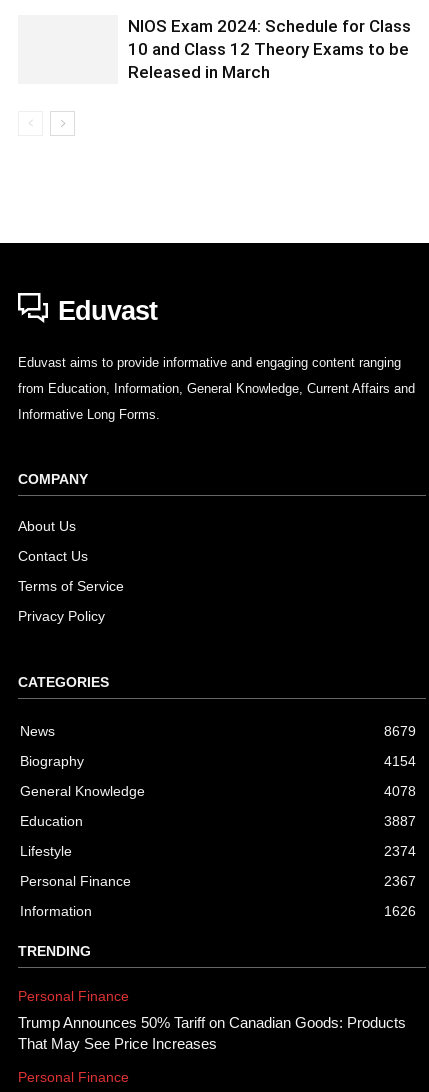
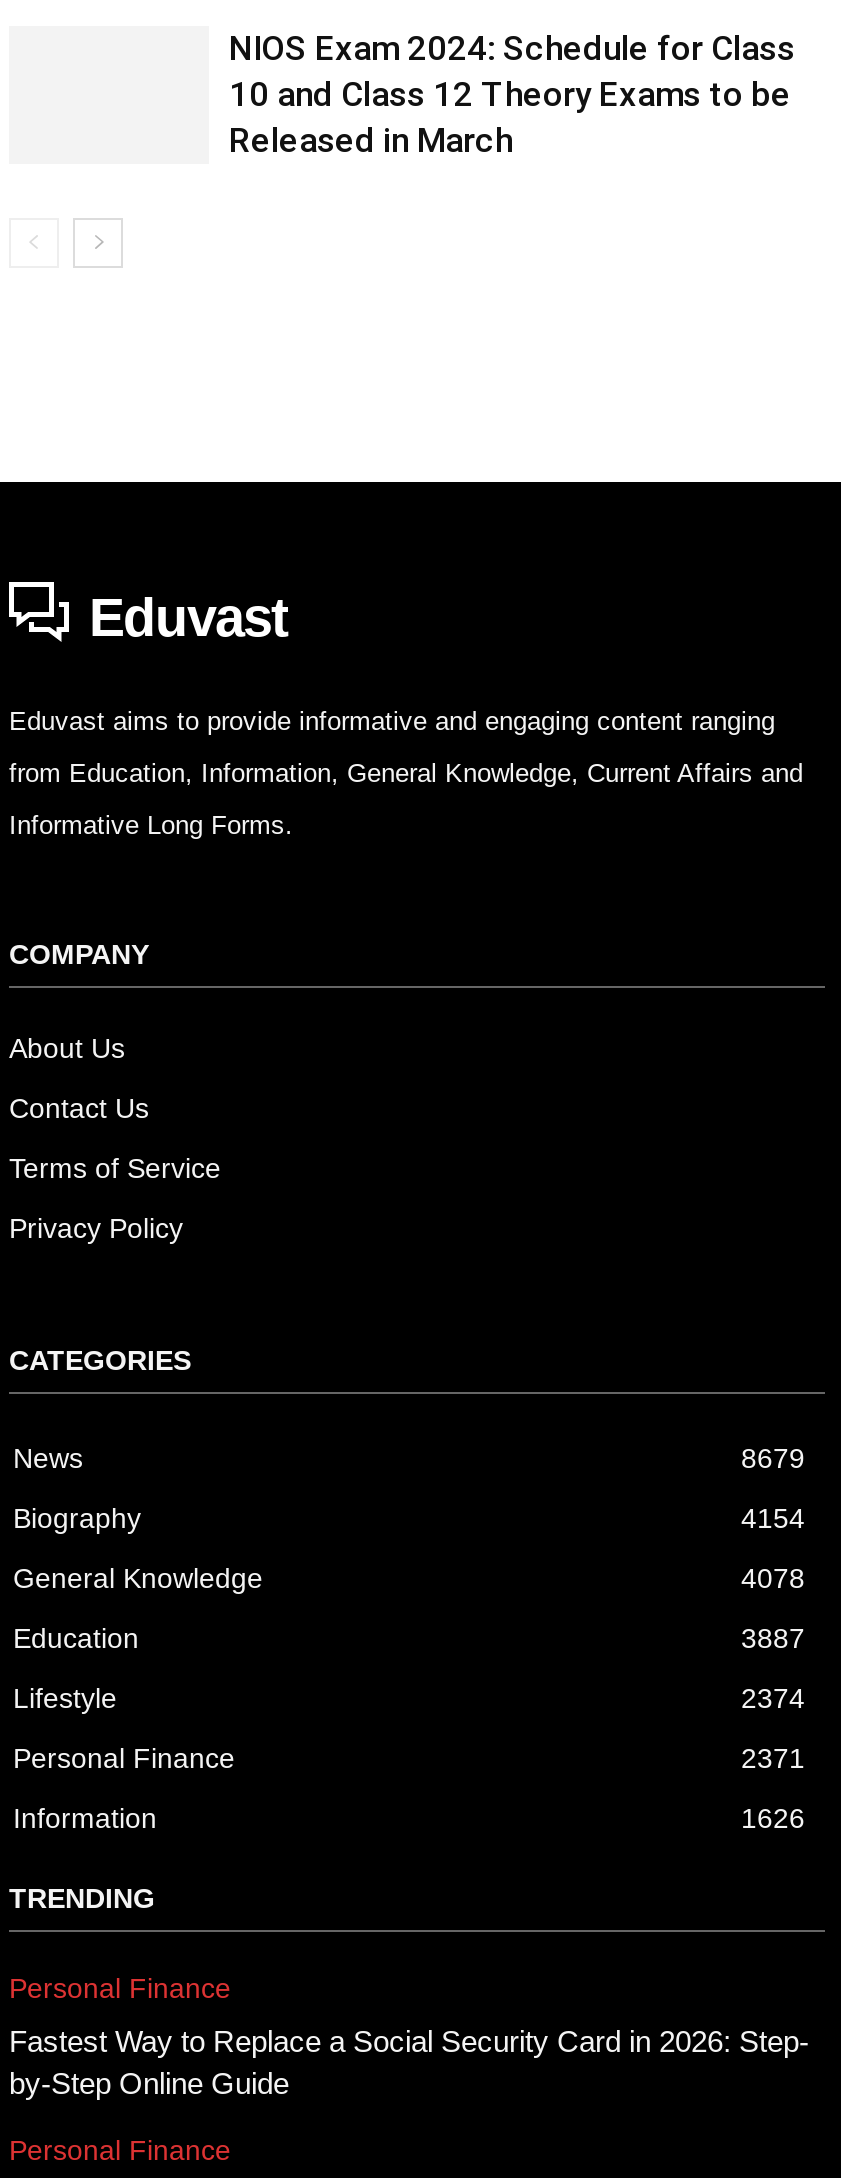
- 2367
+ 2371

- Trump Announces 50% Tariff on Canadian Goods: Products
- That May See Price Increases
+ Fastest Way to Replace a Social Security Card in 2026: Step-
+ by-Step Online Guide
